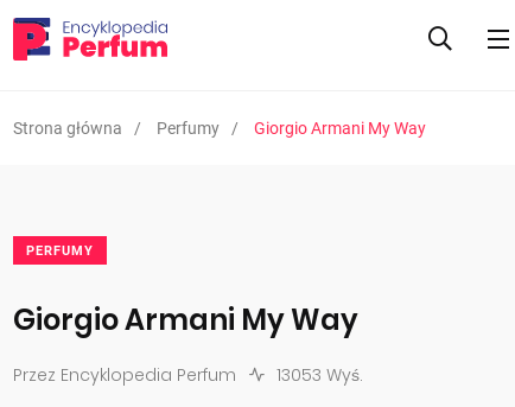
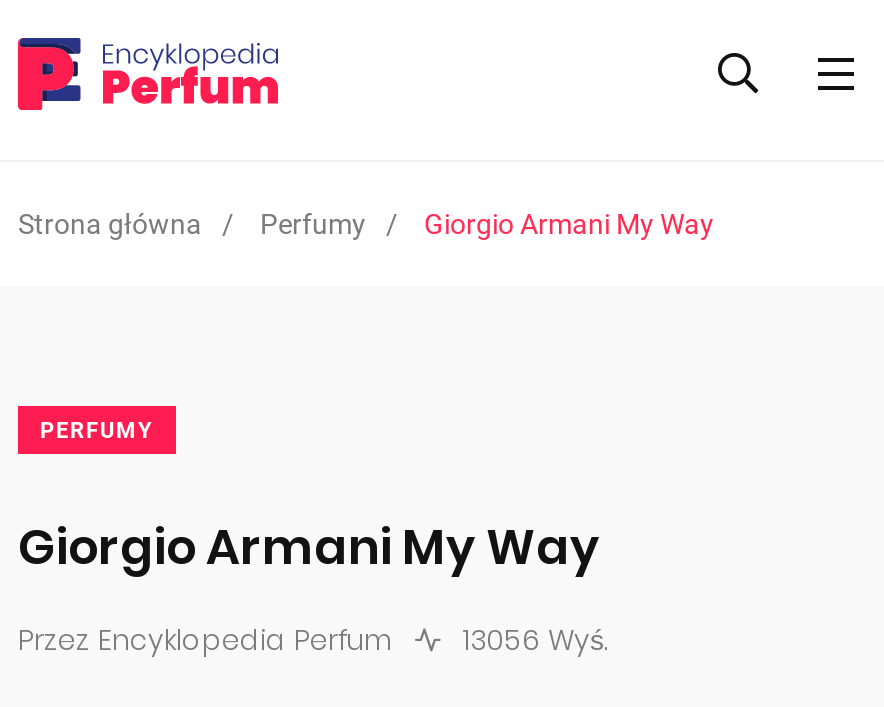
- Przez Encyklopedia Perfum 13053 Wyś.
+ Przez Encyklopedia Perfum 13056 Wyś.
